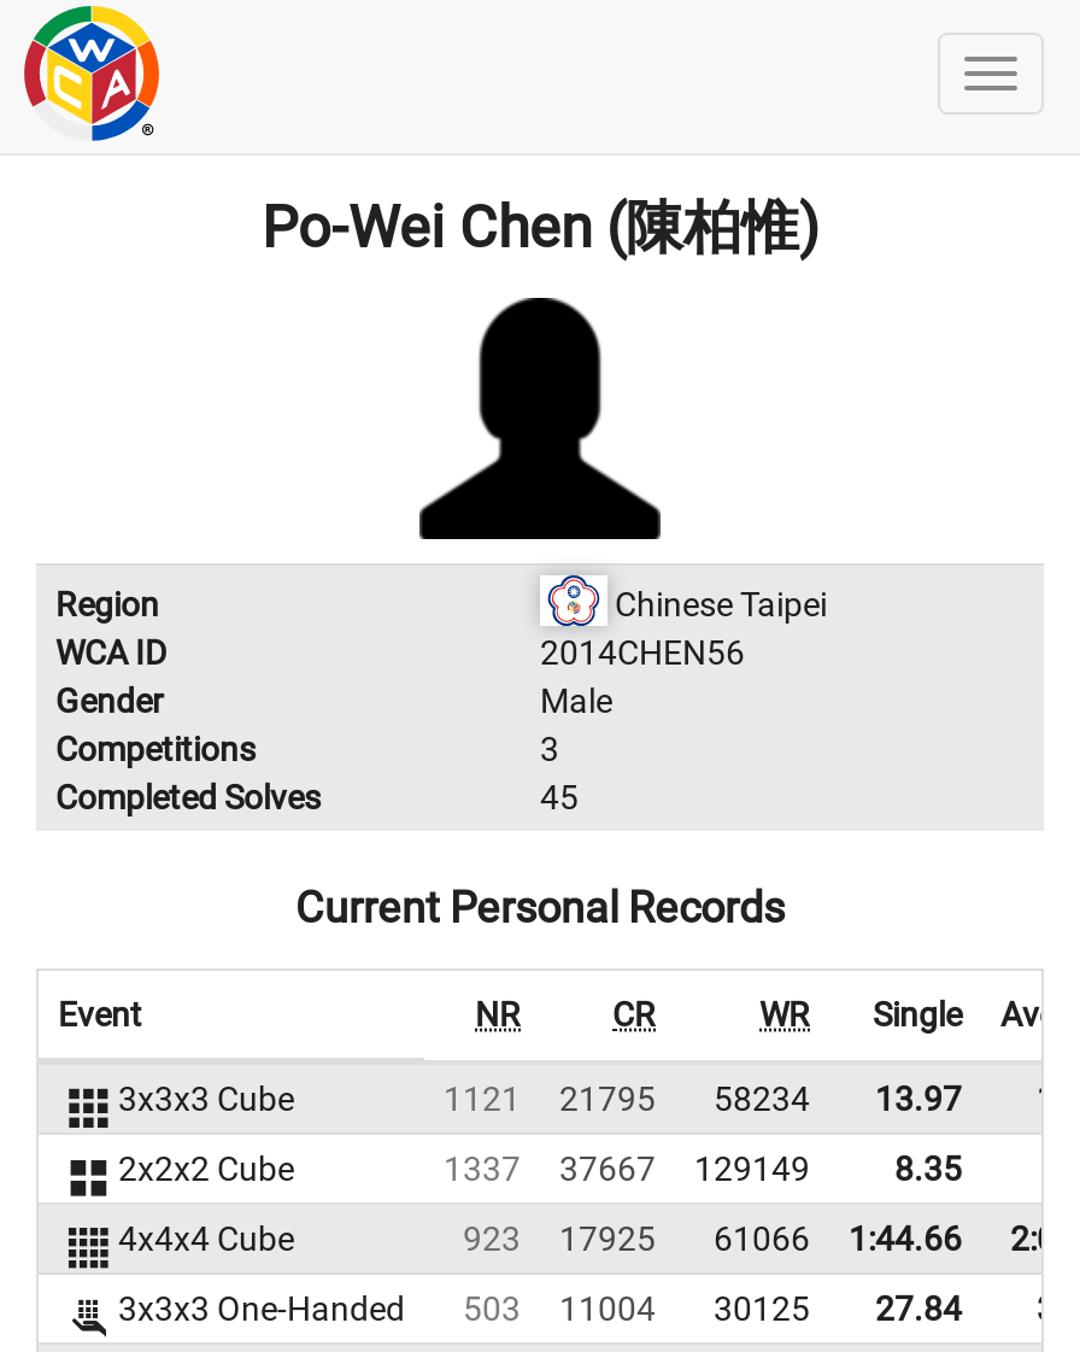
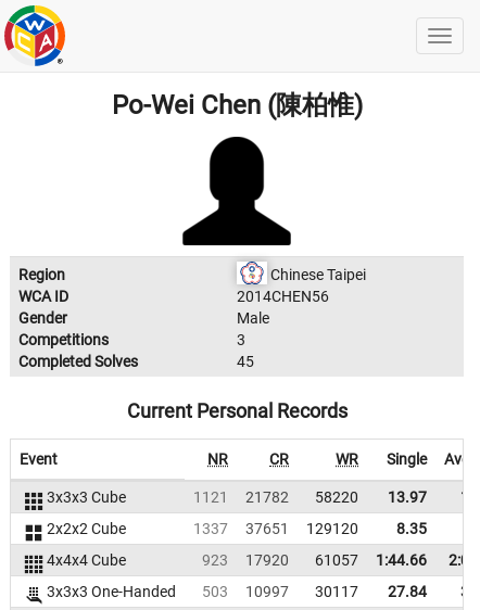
- 21795
+ 21782

- 58234
+ 58220

- 37667
+ 37651

- 129149
+ 129120

- 17925
+ 17920

- 61066
+ 61057

- 11004
+ 10997

- 30125
+ 30117
